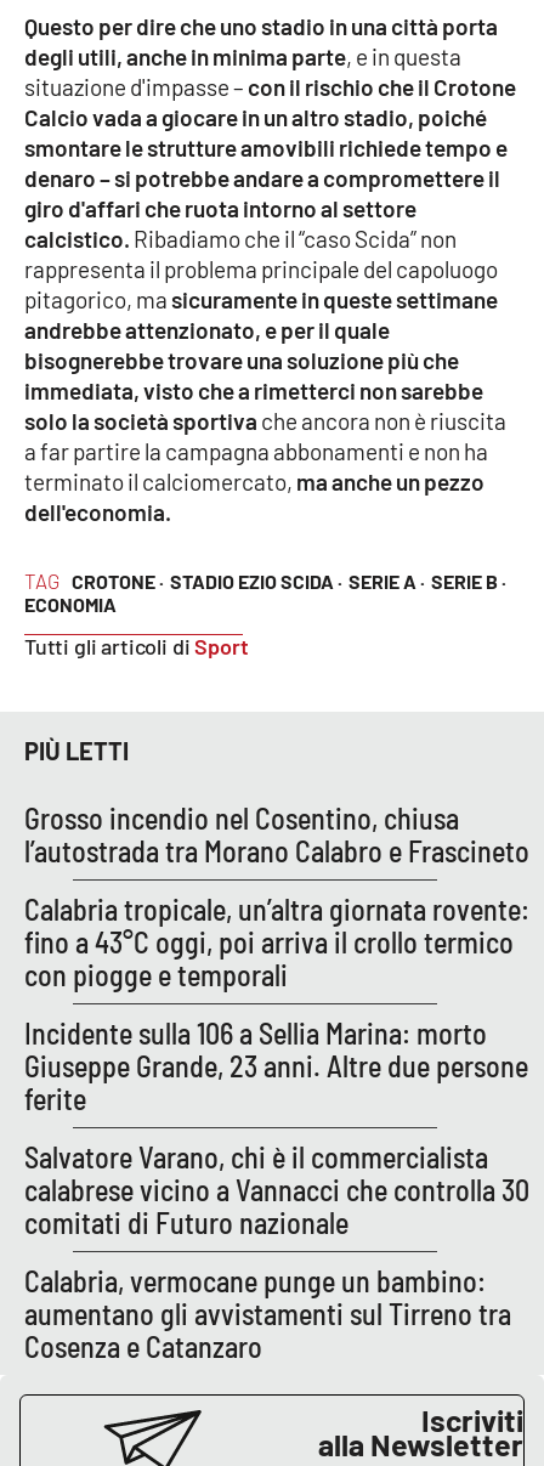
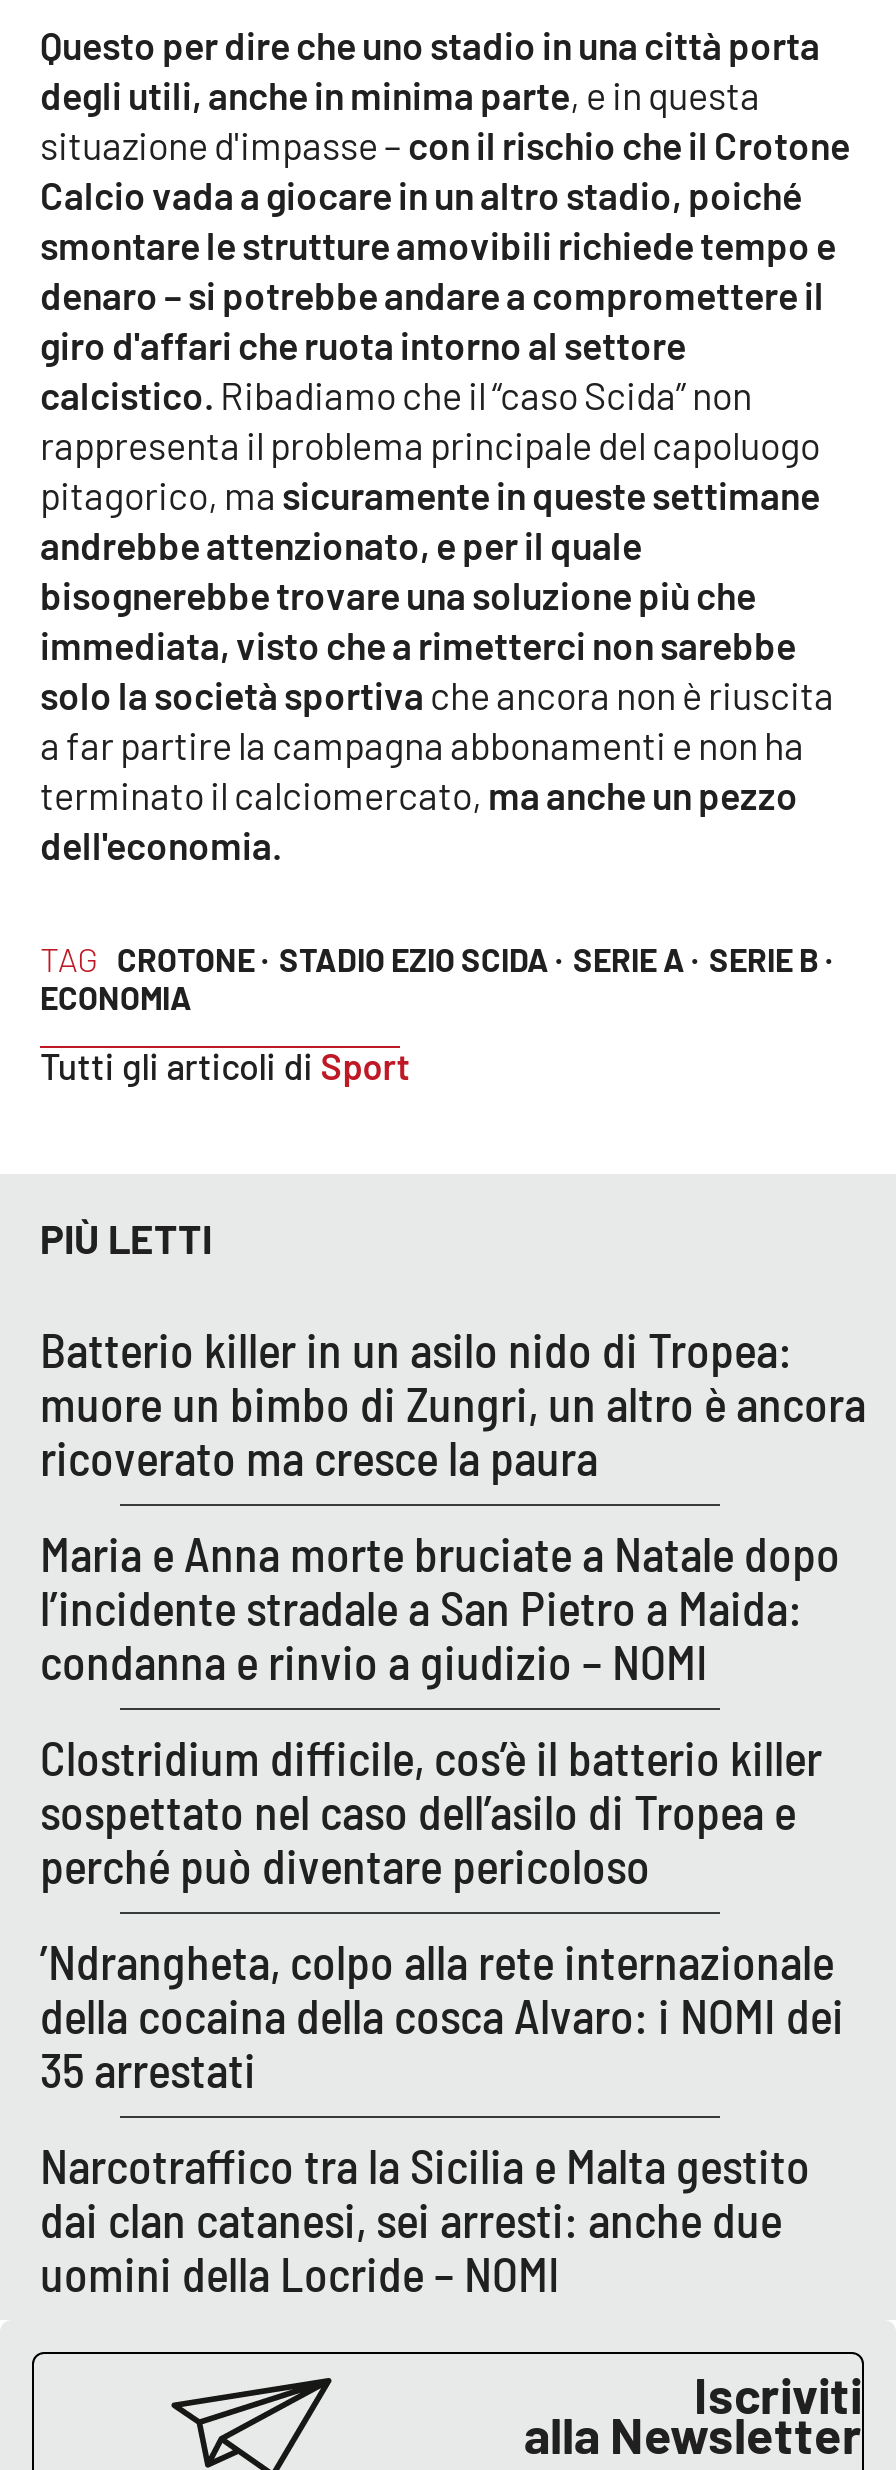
- Grosso incendio nel Cosentino, chiusa
- l’autostrada tra Morano Calabro e Frascineto
+ Batterio killer in un asilo nido di Tropea:
+ muore un bimbo di Zungri, un altro è ancora
+ ricoverato ma cresce la paura

- Calabria tropicale, un’altra giornata rovente:
- fino a 43°C oggi, poi arriva il crollo termico
- con piogge e temporali
+ Maria e Anna morte bruciate a Natale dopo
+ l’incidente stradale a San Pietro a Maida:
+ condanna e rinvio a giudizio – NOMI

- Incidente sulla 106 a Sellia Marina: morto
- Giuseppe Grande, 23 anni. Altre due persone
- ferite
+ Clostridium difficile, cos’è il batterio killer
+ sospettato nel caso dell’asilo di Tropea e
+ perché può diventare pericoloso

- Salvatore Varano, chi è il commercialista
- calabrese vicino a Vannacci che controlla 30
- comitati di Futuro nazionale
+ ’Ndrangheta, colpo alla rete internazionale
+ della cocaina della cosca Alvaro: i NOMI dei
+ 35 arrestati

- Calabria, vermocane punge un bambino:
- aumentano gli avvistamenti sul Tirreno tra
- Cosenza e Catanzaro
+ Narcotraffico tra la Sicilia e Malta gestito
+ dai clan catanesi, sei arresti: anche due
+ uomini della Locride – NOMI
